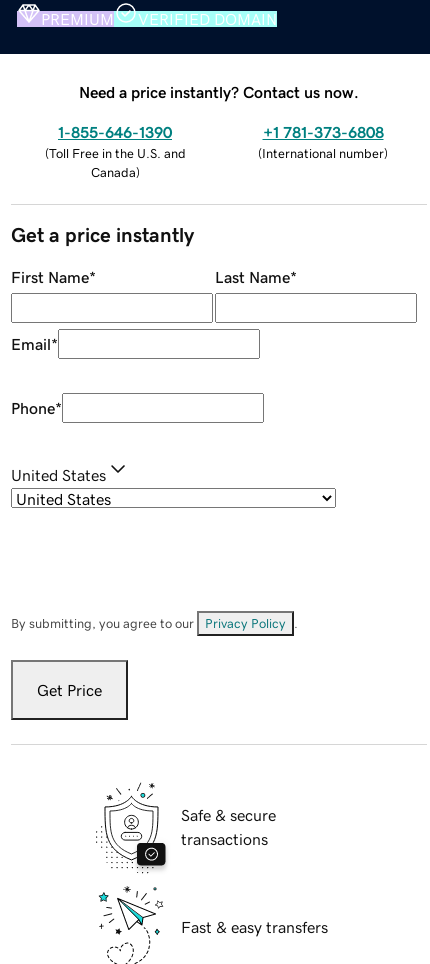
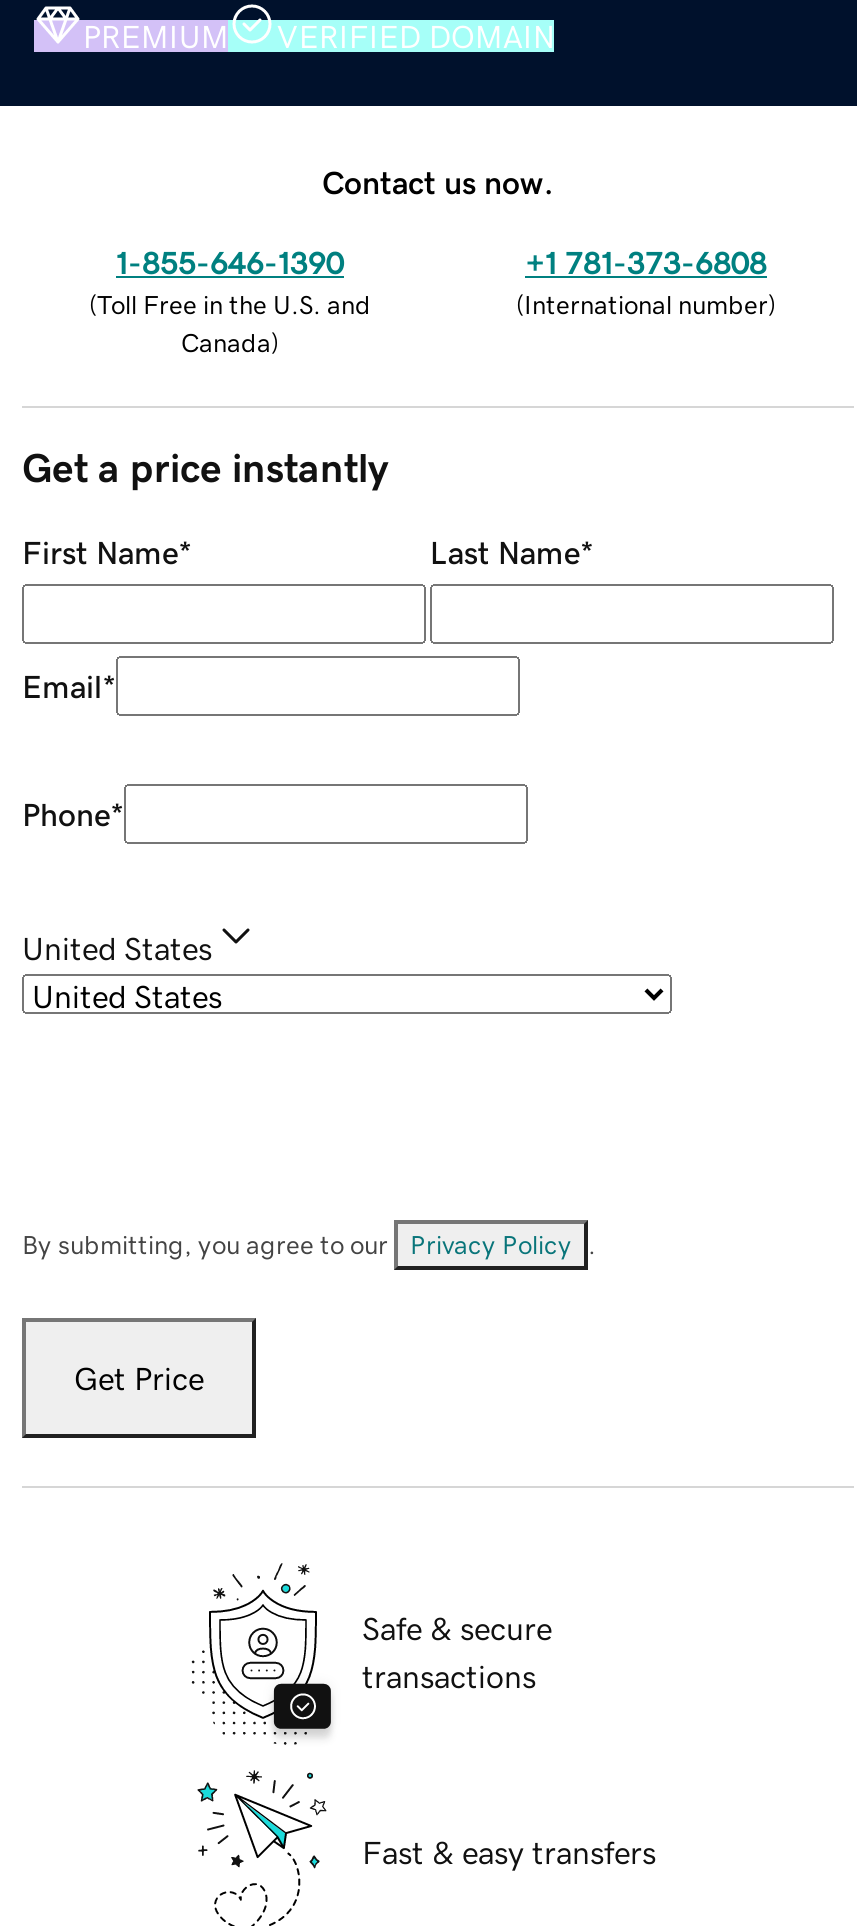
- Need a price instantly? Contact us now.
+ Contact us now.
